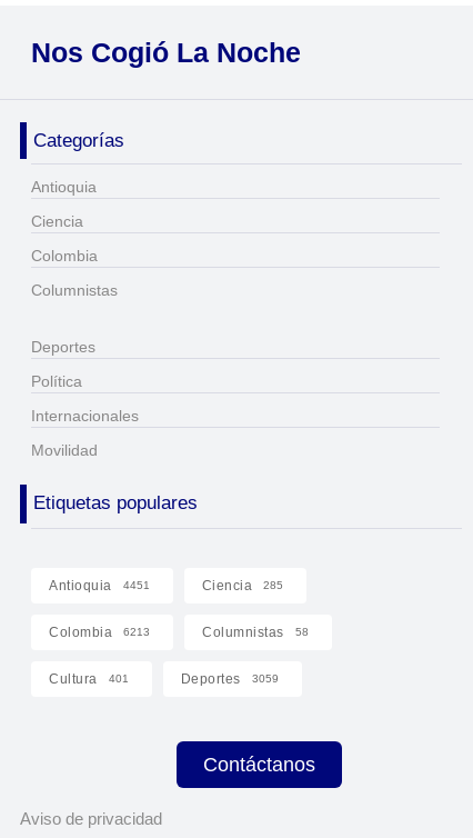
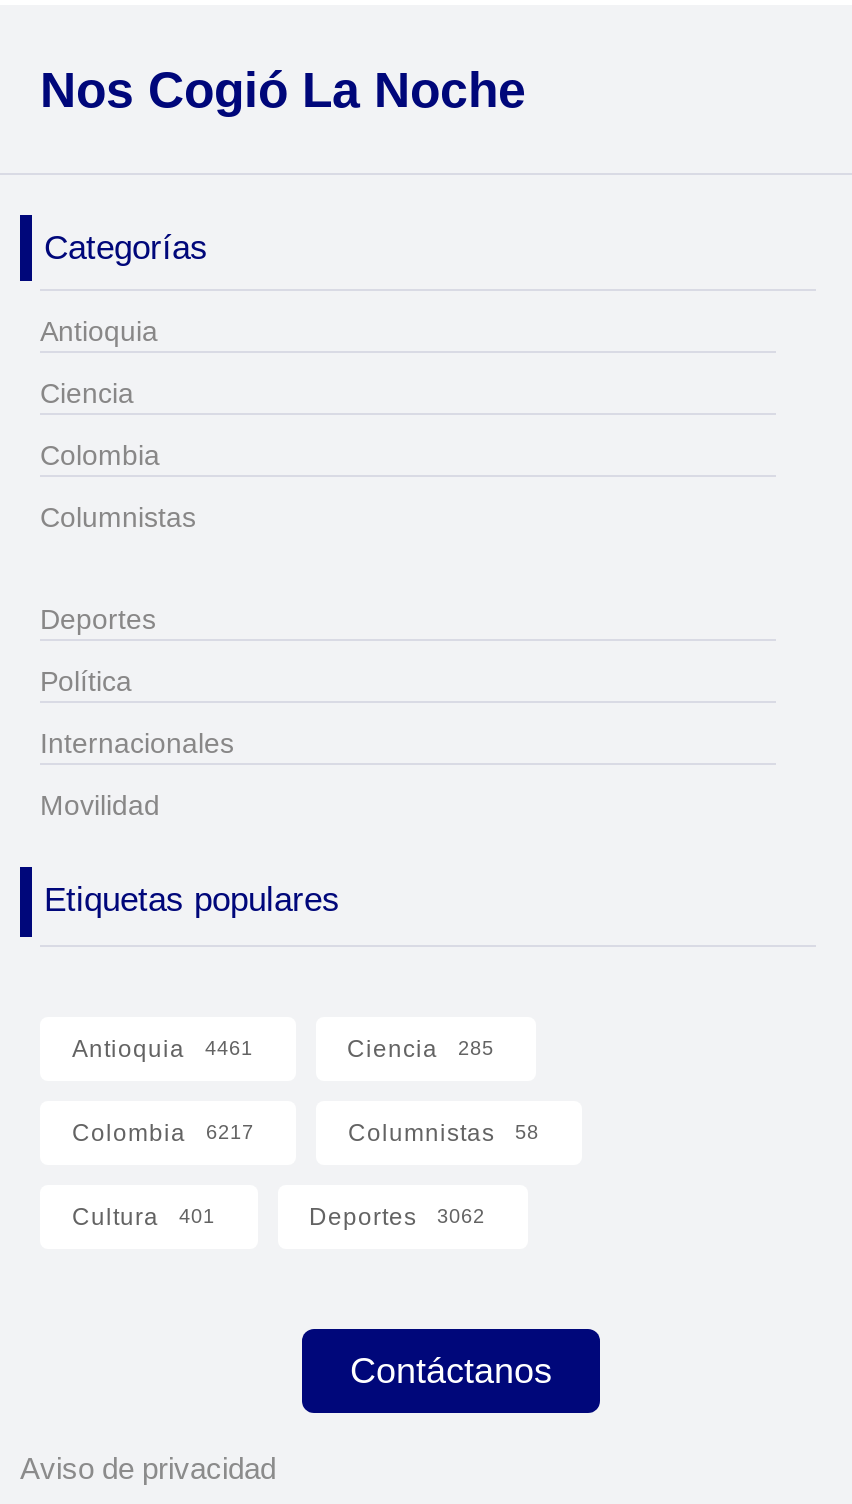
- Antioquia 4451
+ Antioquia 4461

- Colombia 6213
+ Colombia 6217

- Deportes 3059
+ Deportes 3062
